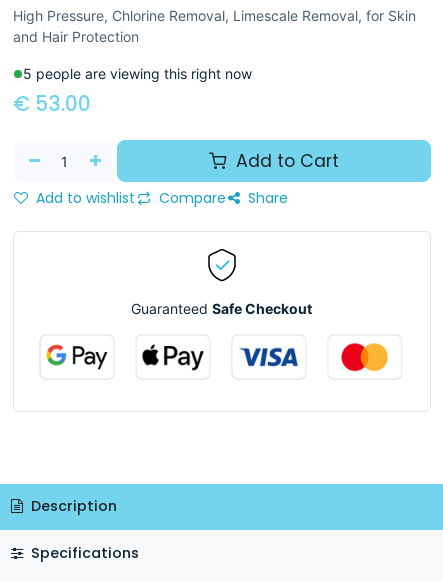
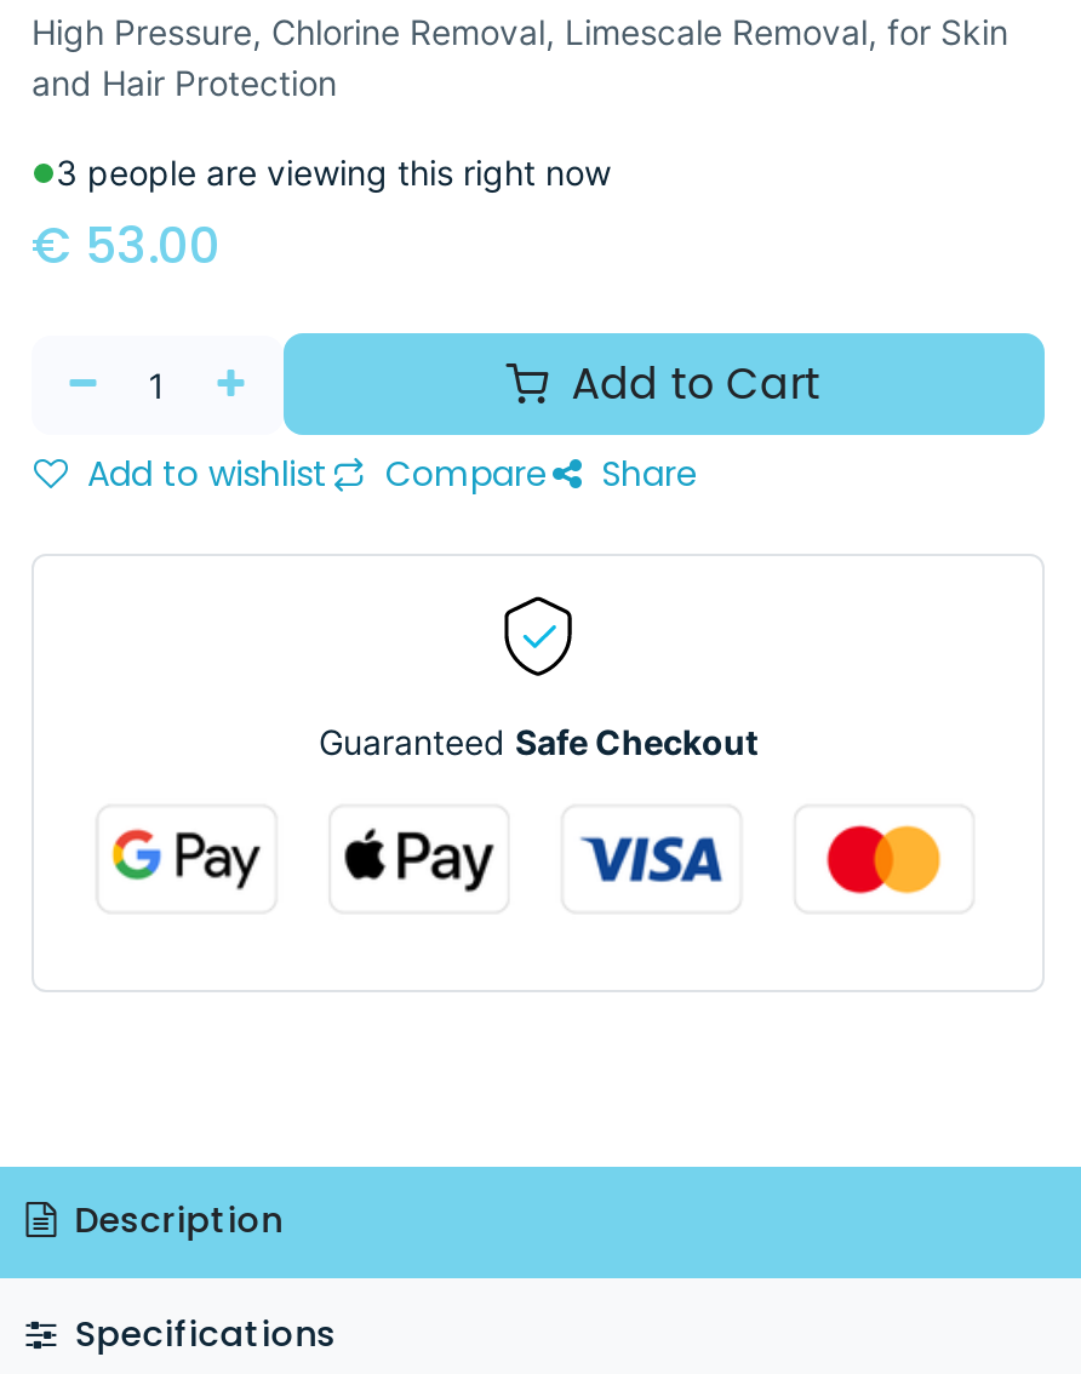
- 5 people are viewing this right now
+ 3 people are viewing this right now
